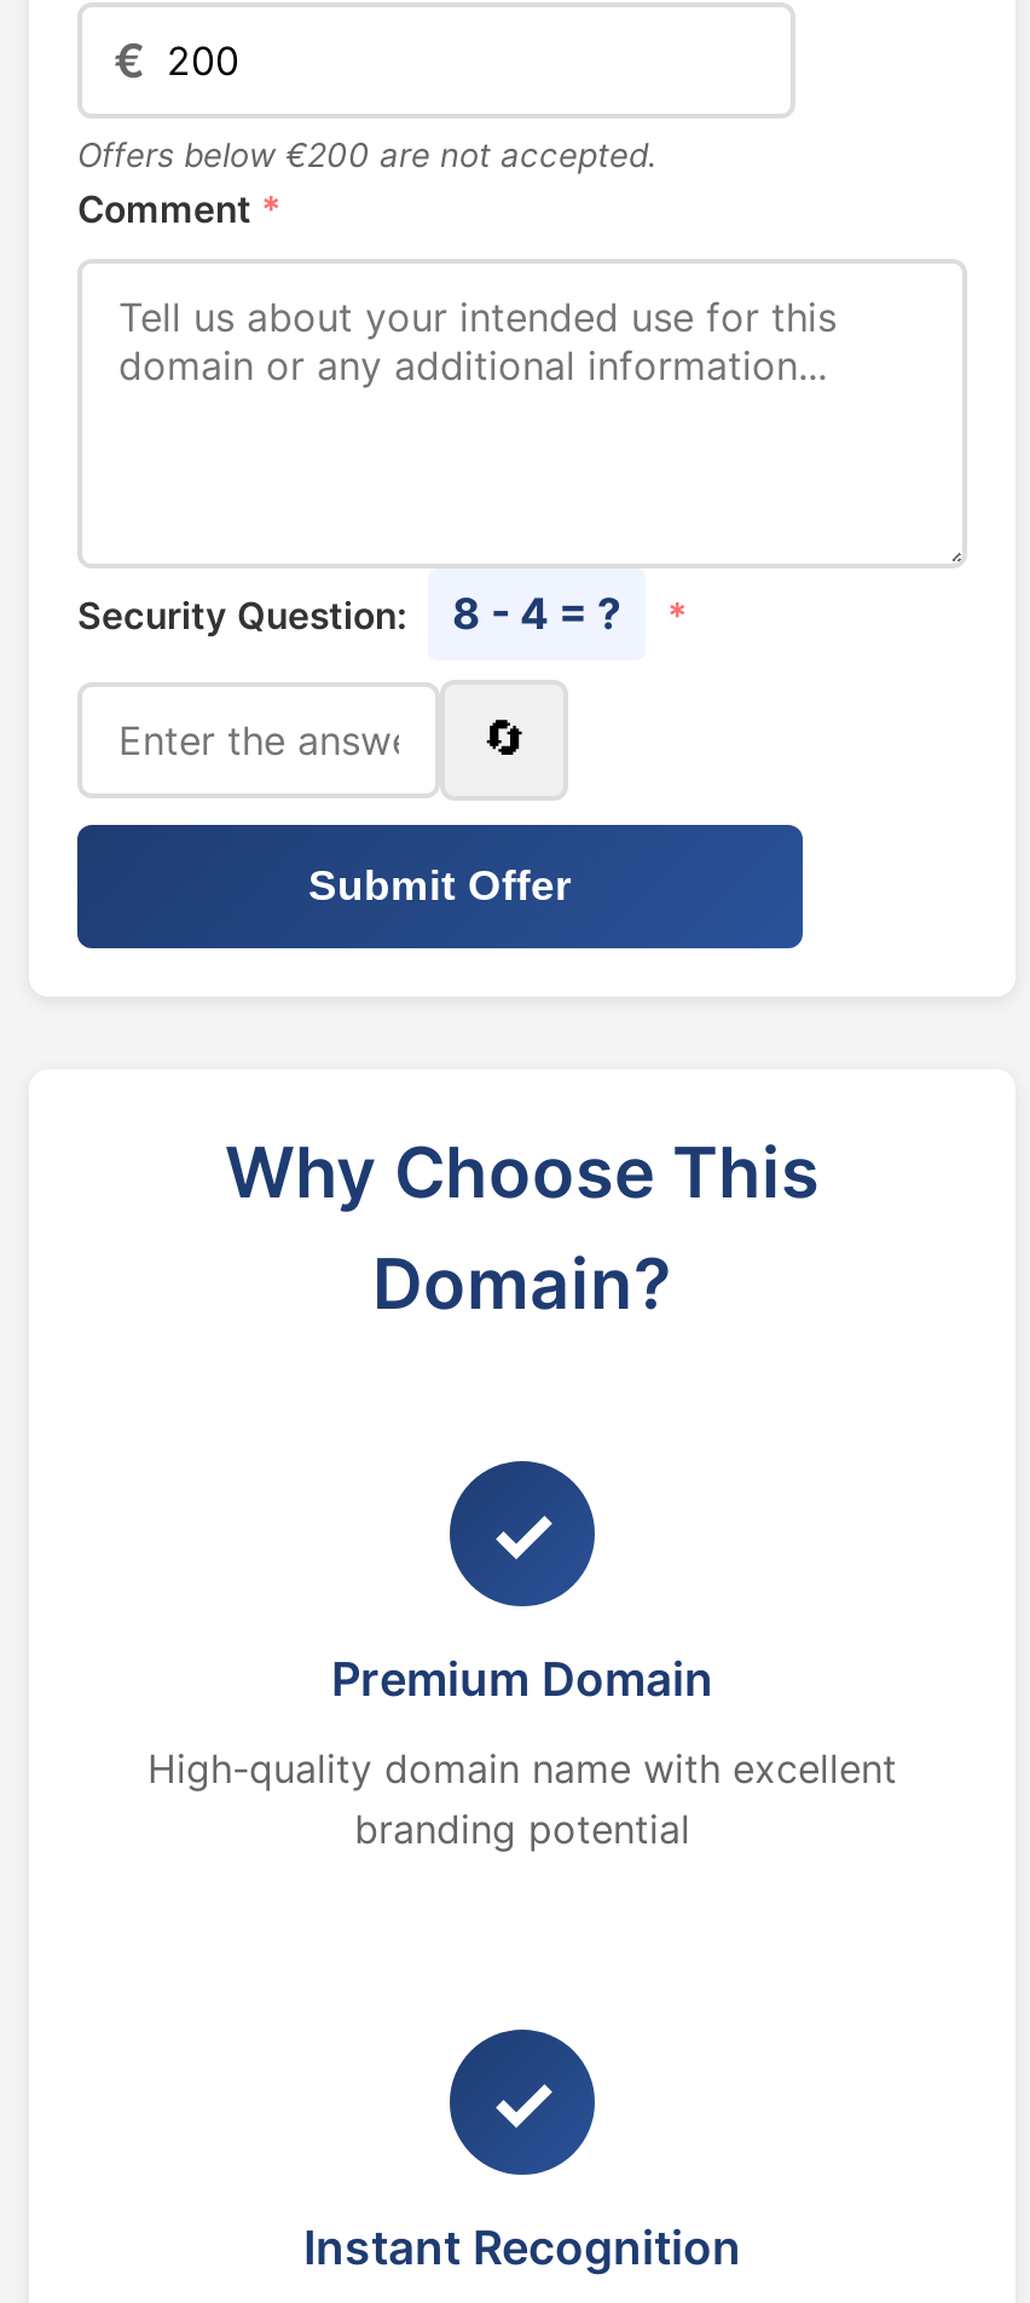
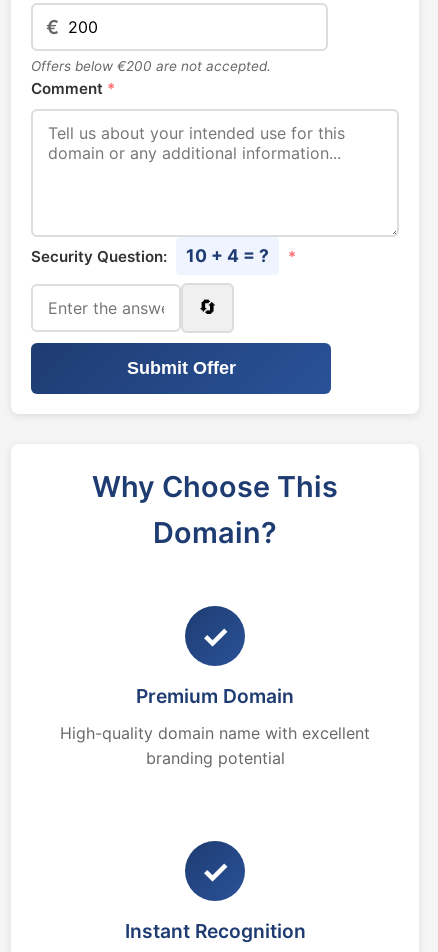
- 8 - 4 = ?
+ 10 + 4 = ?
